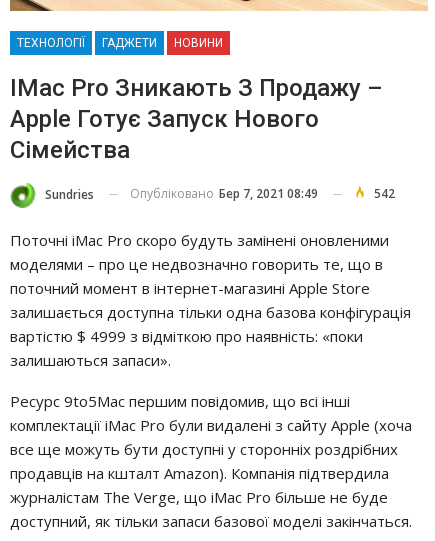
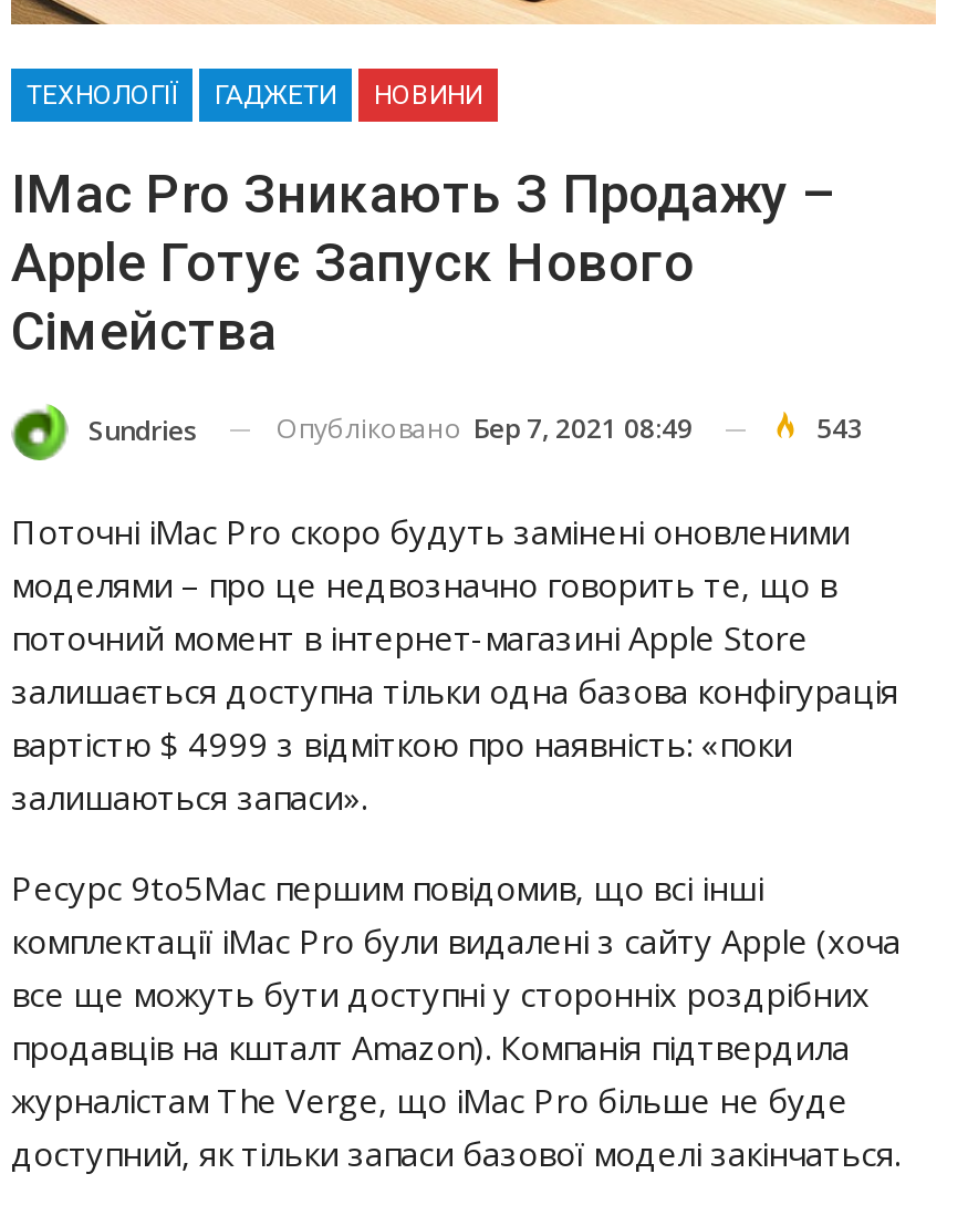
- 542
+ 543
